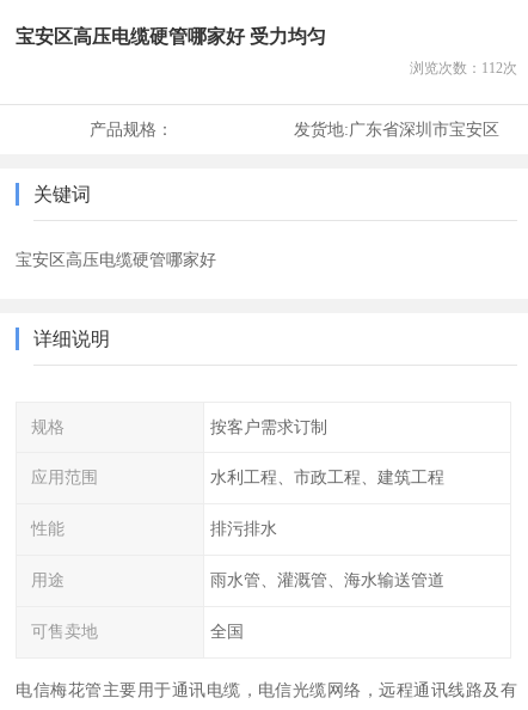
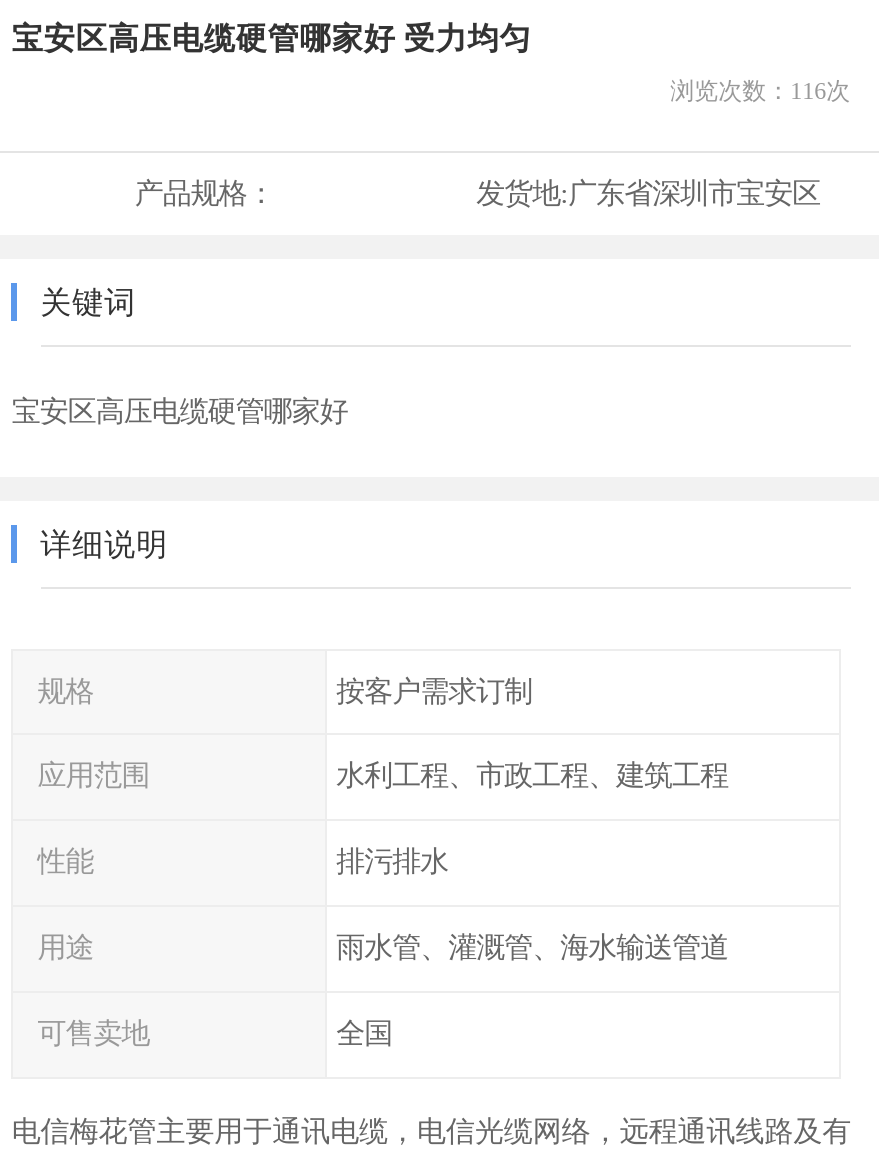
- 浏览次数：112次
+ 浏览次数：116次
